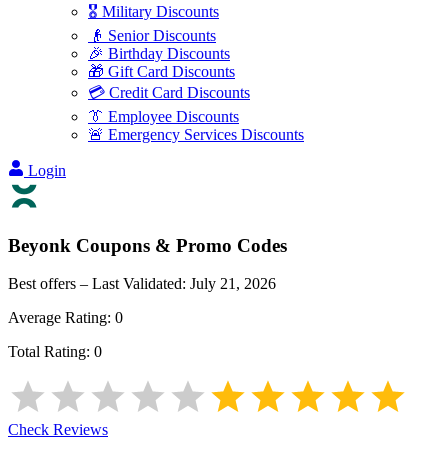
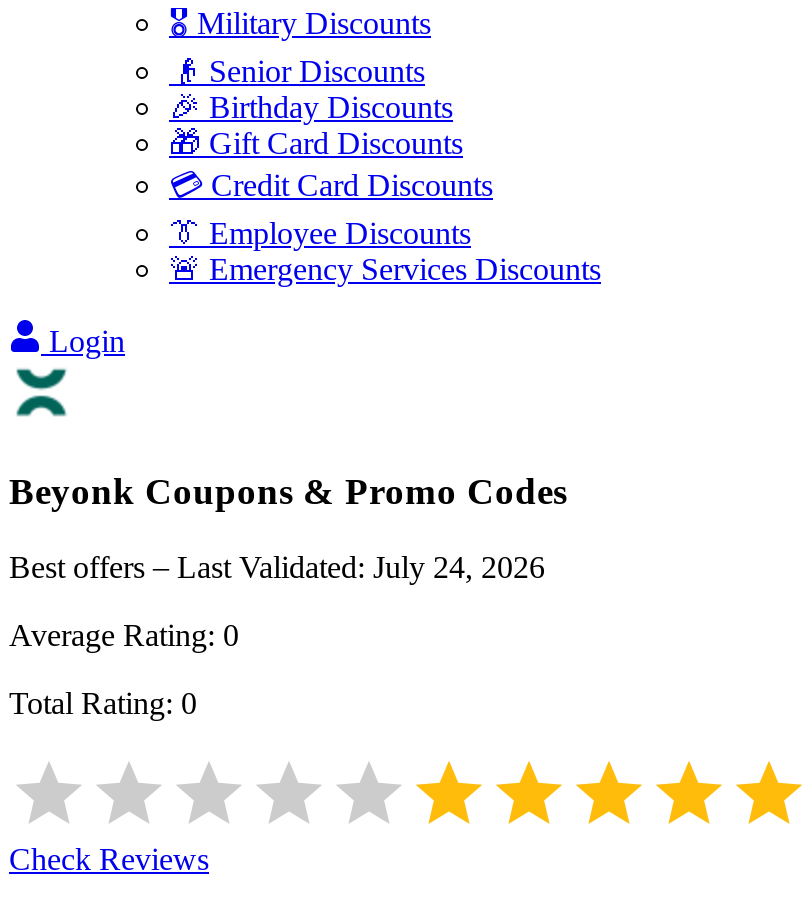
- Best offers – Last Validated: July 21, 2026
+ Best offers – Last Validated: July 24, 2026
